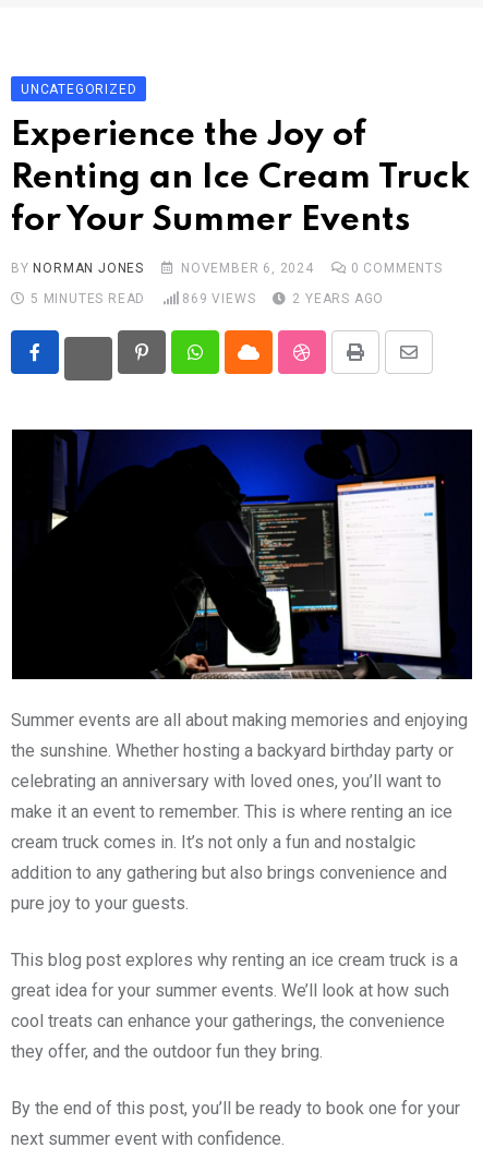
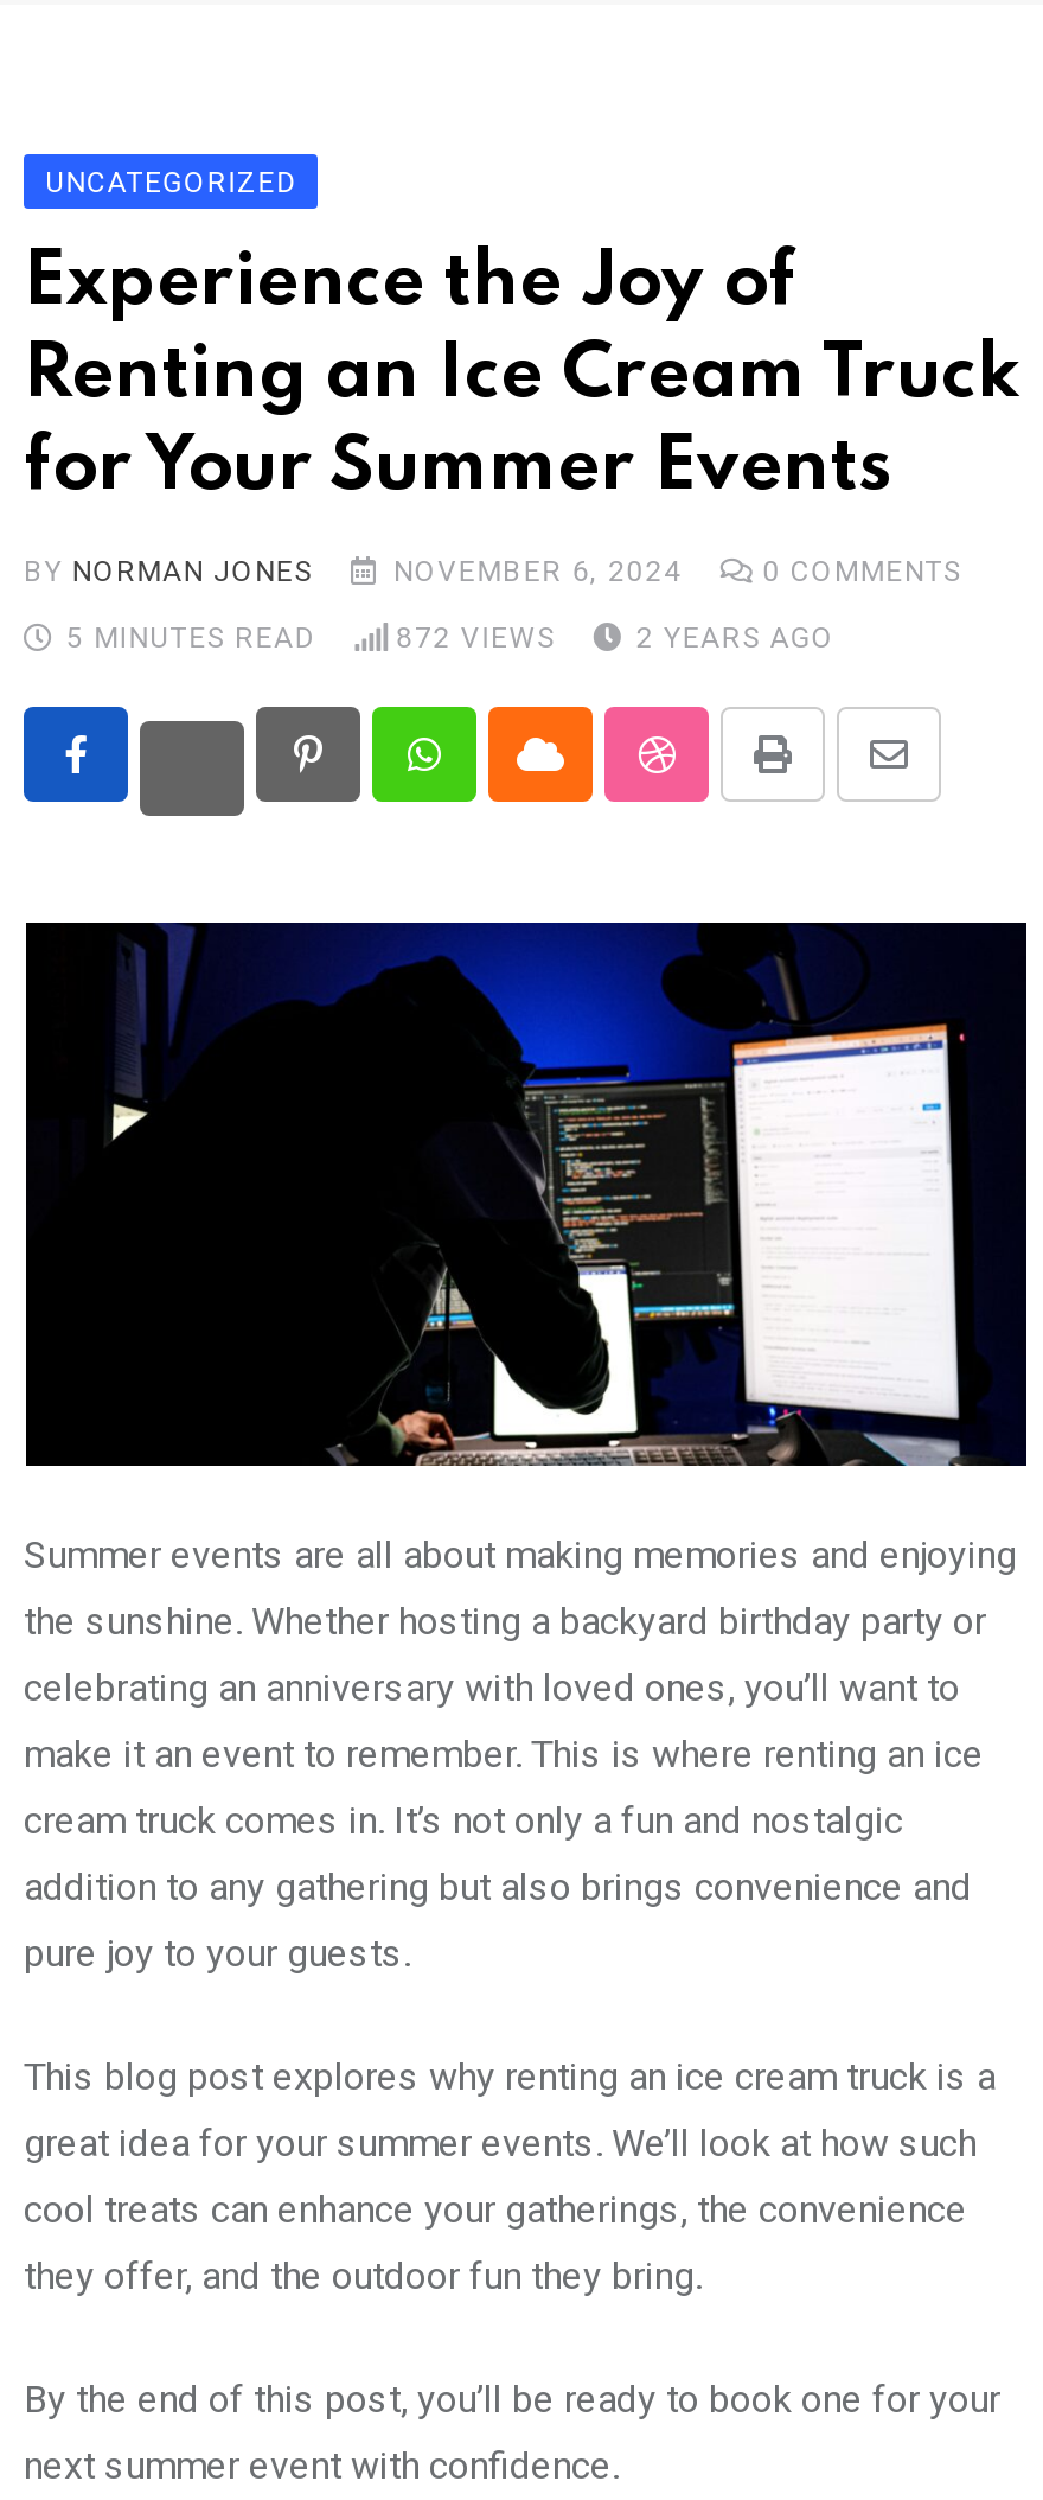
- 869 VIEWS
+ 872 VIEWS
